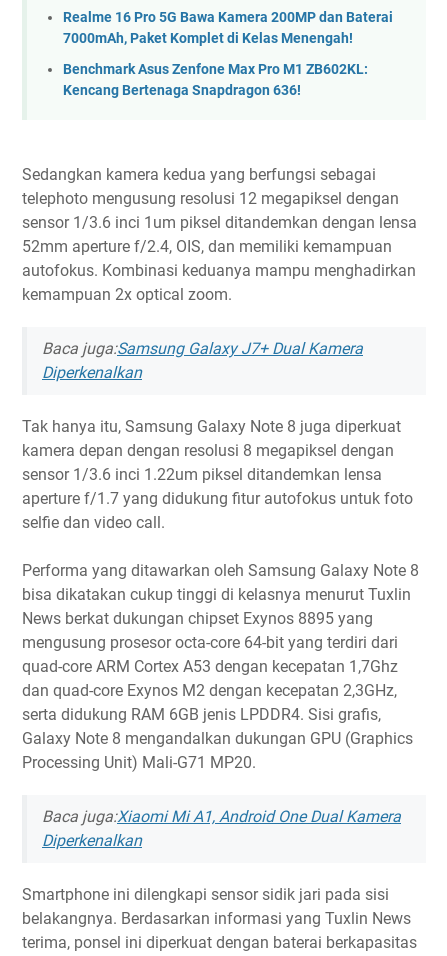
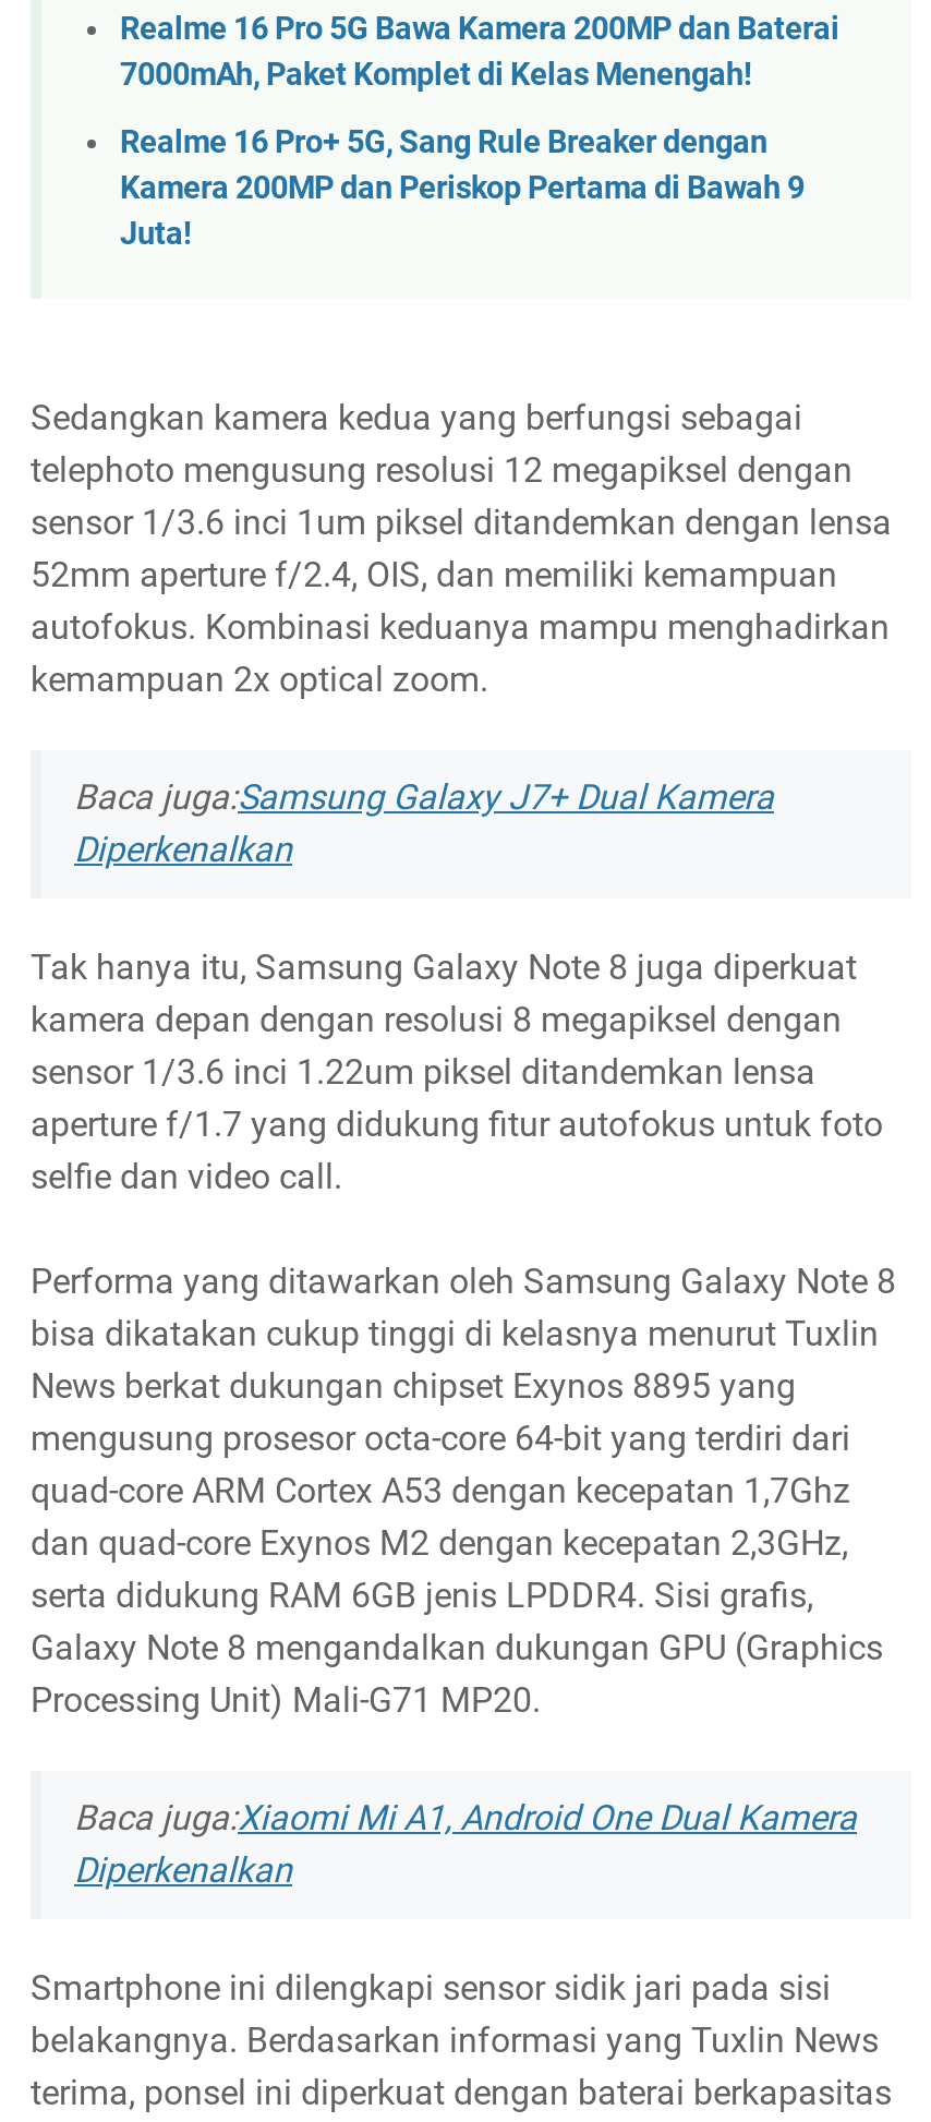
- Benchmark Asus Zenfone Max Pro M1 ZB602KL:
- Kencang Bertenaga Snapdragon 636!
+ Realme 16 Pro+ 5G, Sang Rule Breaker dengan
+ Kamera 200MP dan Periskop Pertama di Bawah 9
+ Juta!
